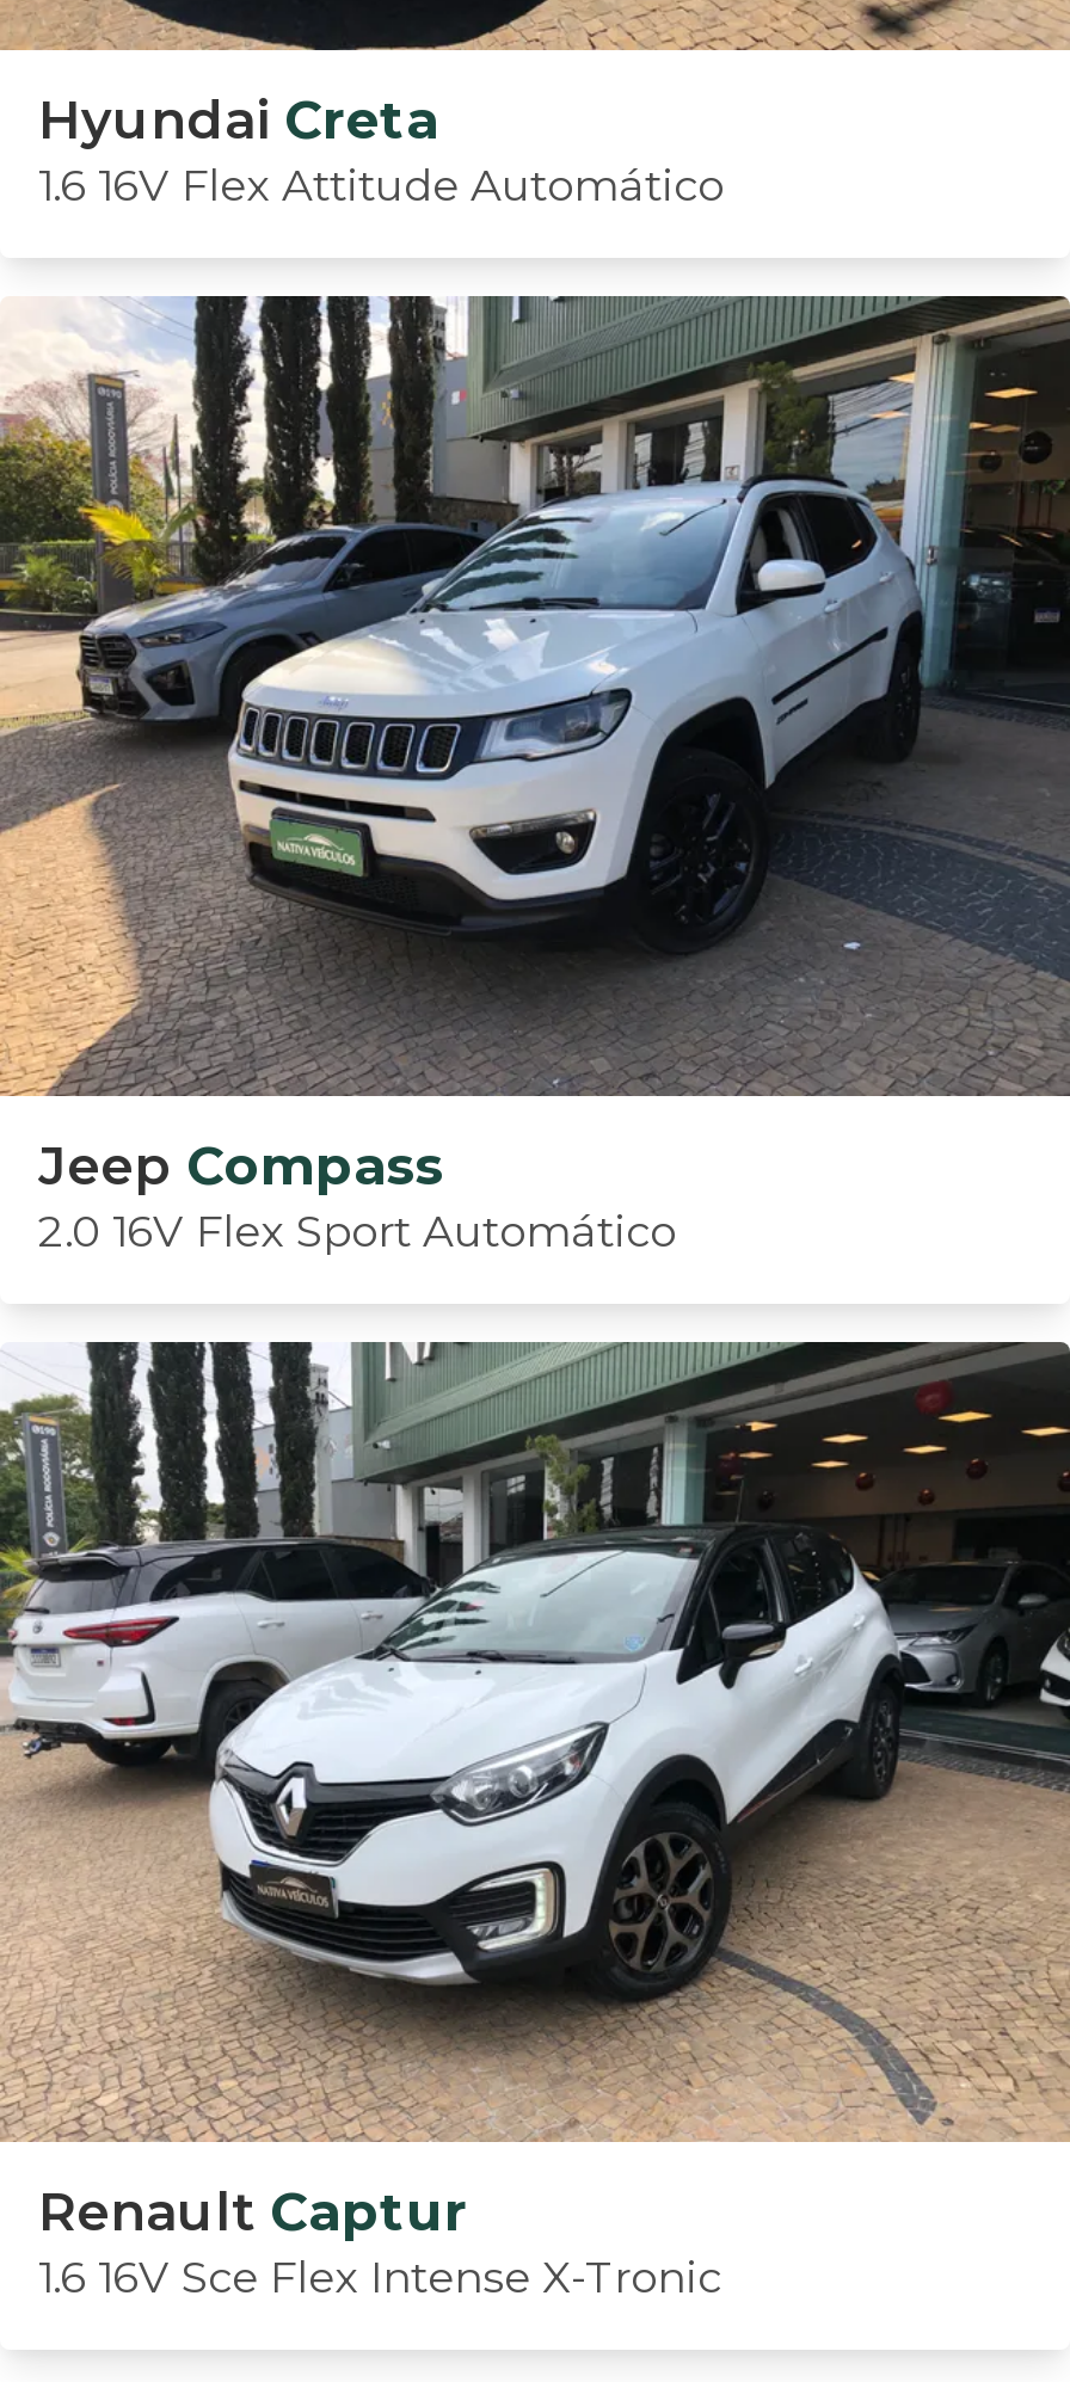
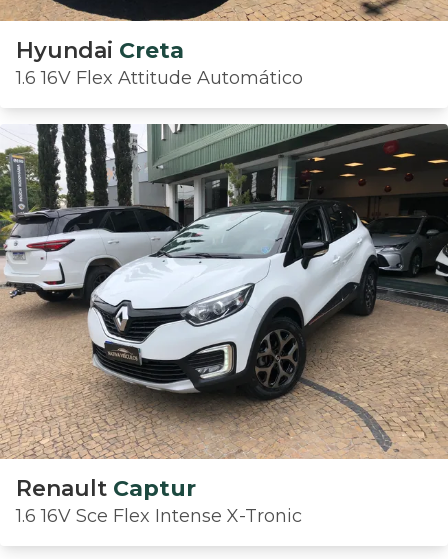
- [image]
- Jeep Compass
- 2.0 16V Flex Sport Automático
